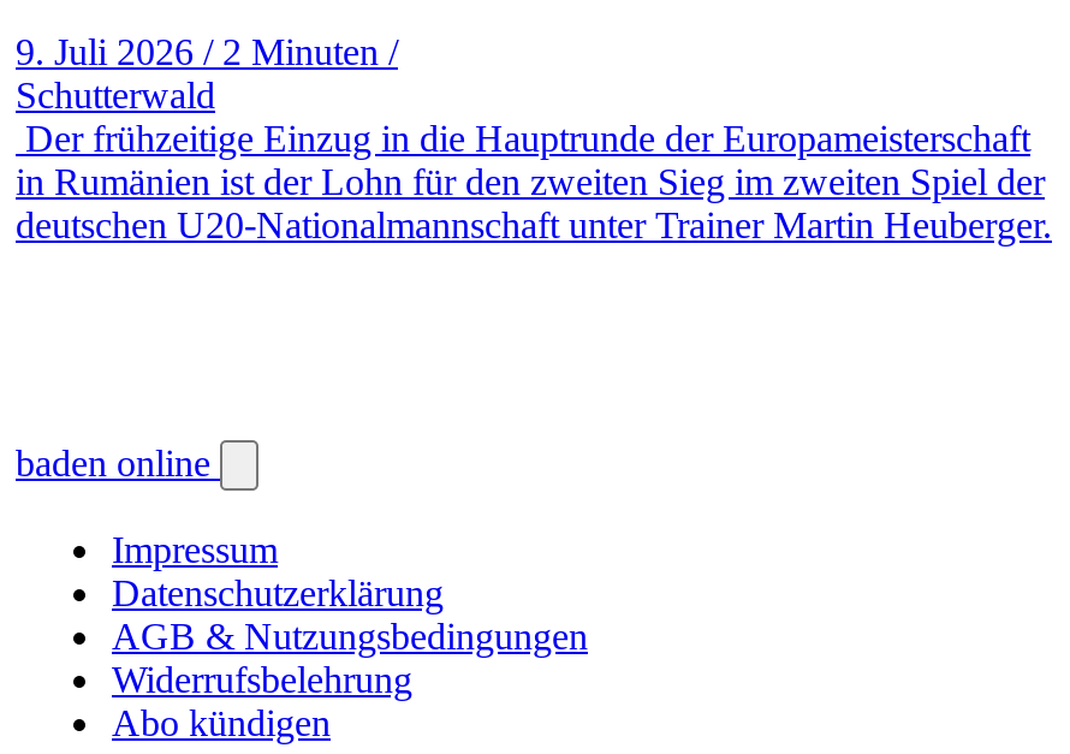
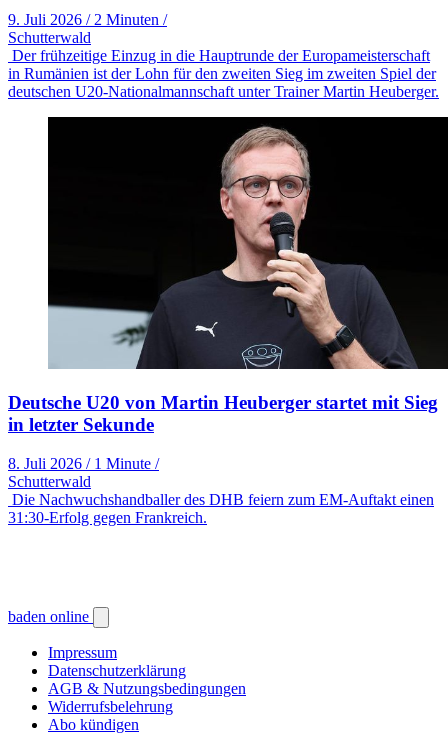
+ [image]
+ Deutsche U20 von Martin Heuberger startet mit Sieg
+ in letzter Sekunde
+ 8. Juli 2026 / 1 Minute /
+ Schutterwald
+ Die Nachwuchshandballer des DHB feiern zum EM-Auftakt einen
+ 31:30-Erfolg gegen Frankreich.
